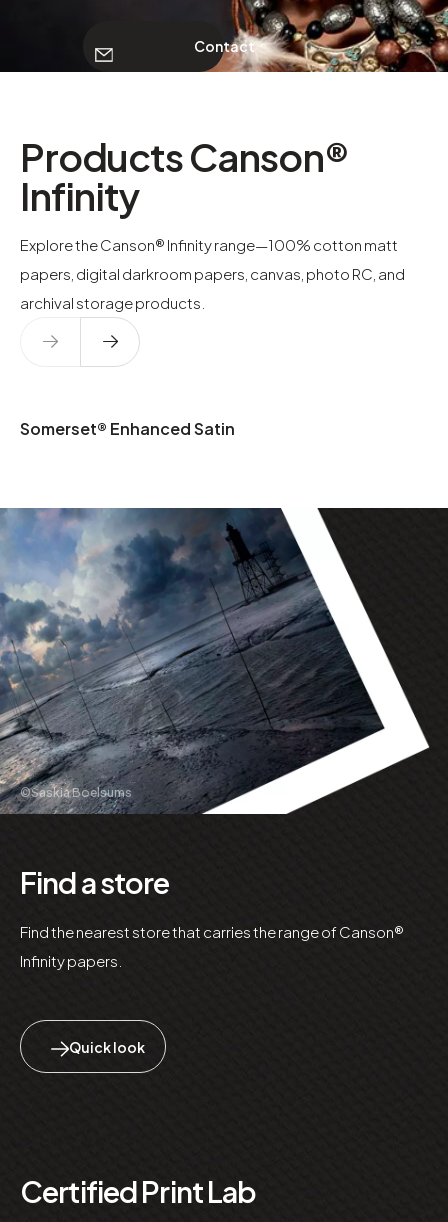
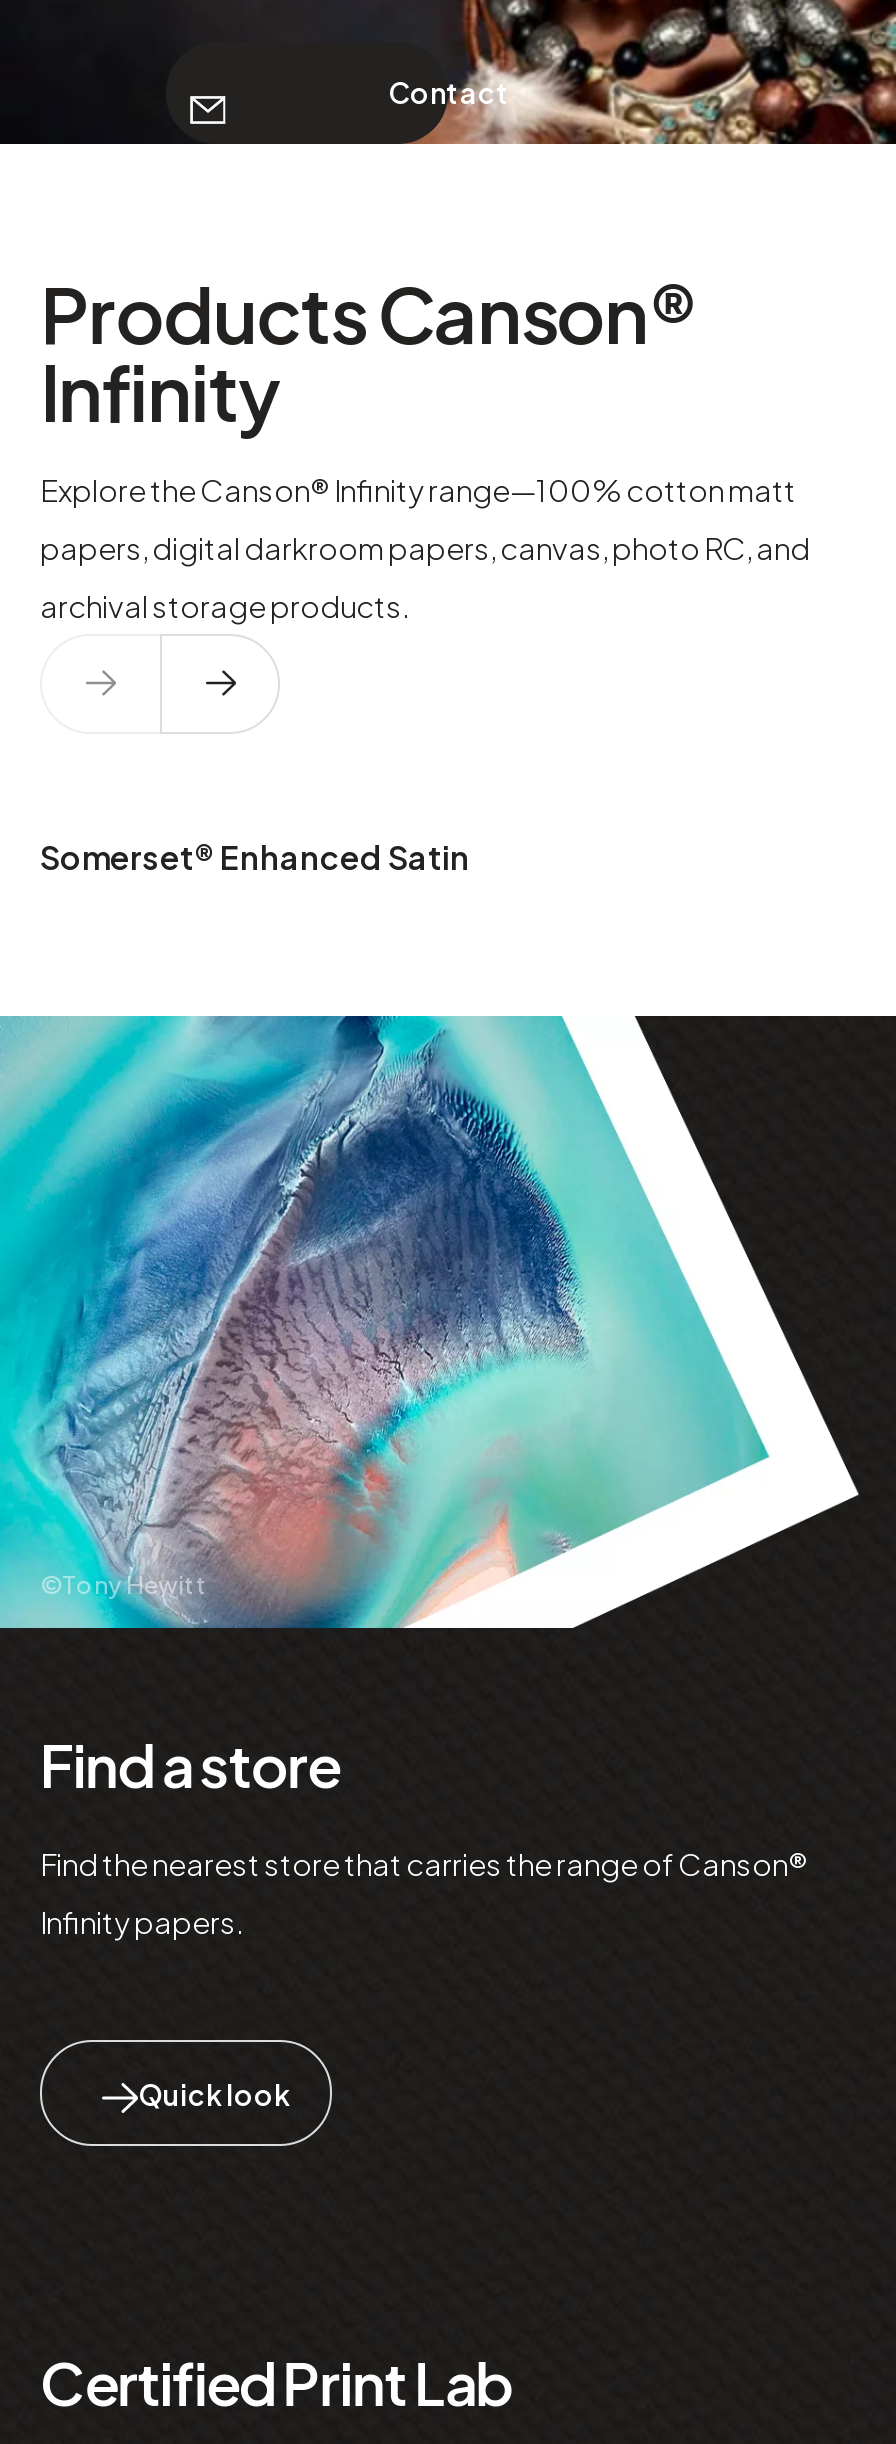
- [image]
- ©Saskia Boelsums
+ [image]
+ ©Tony Hewitt
